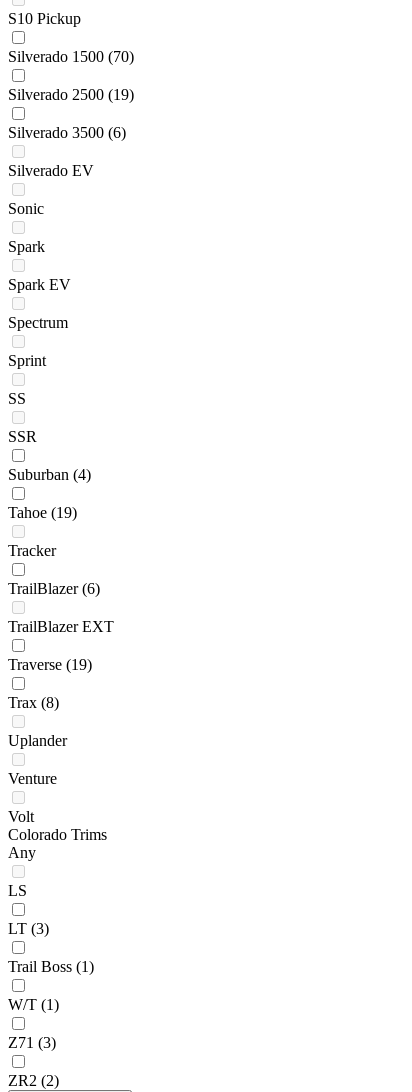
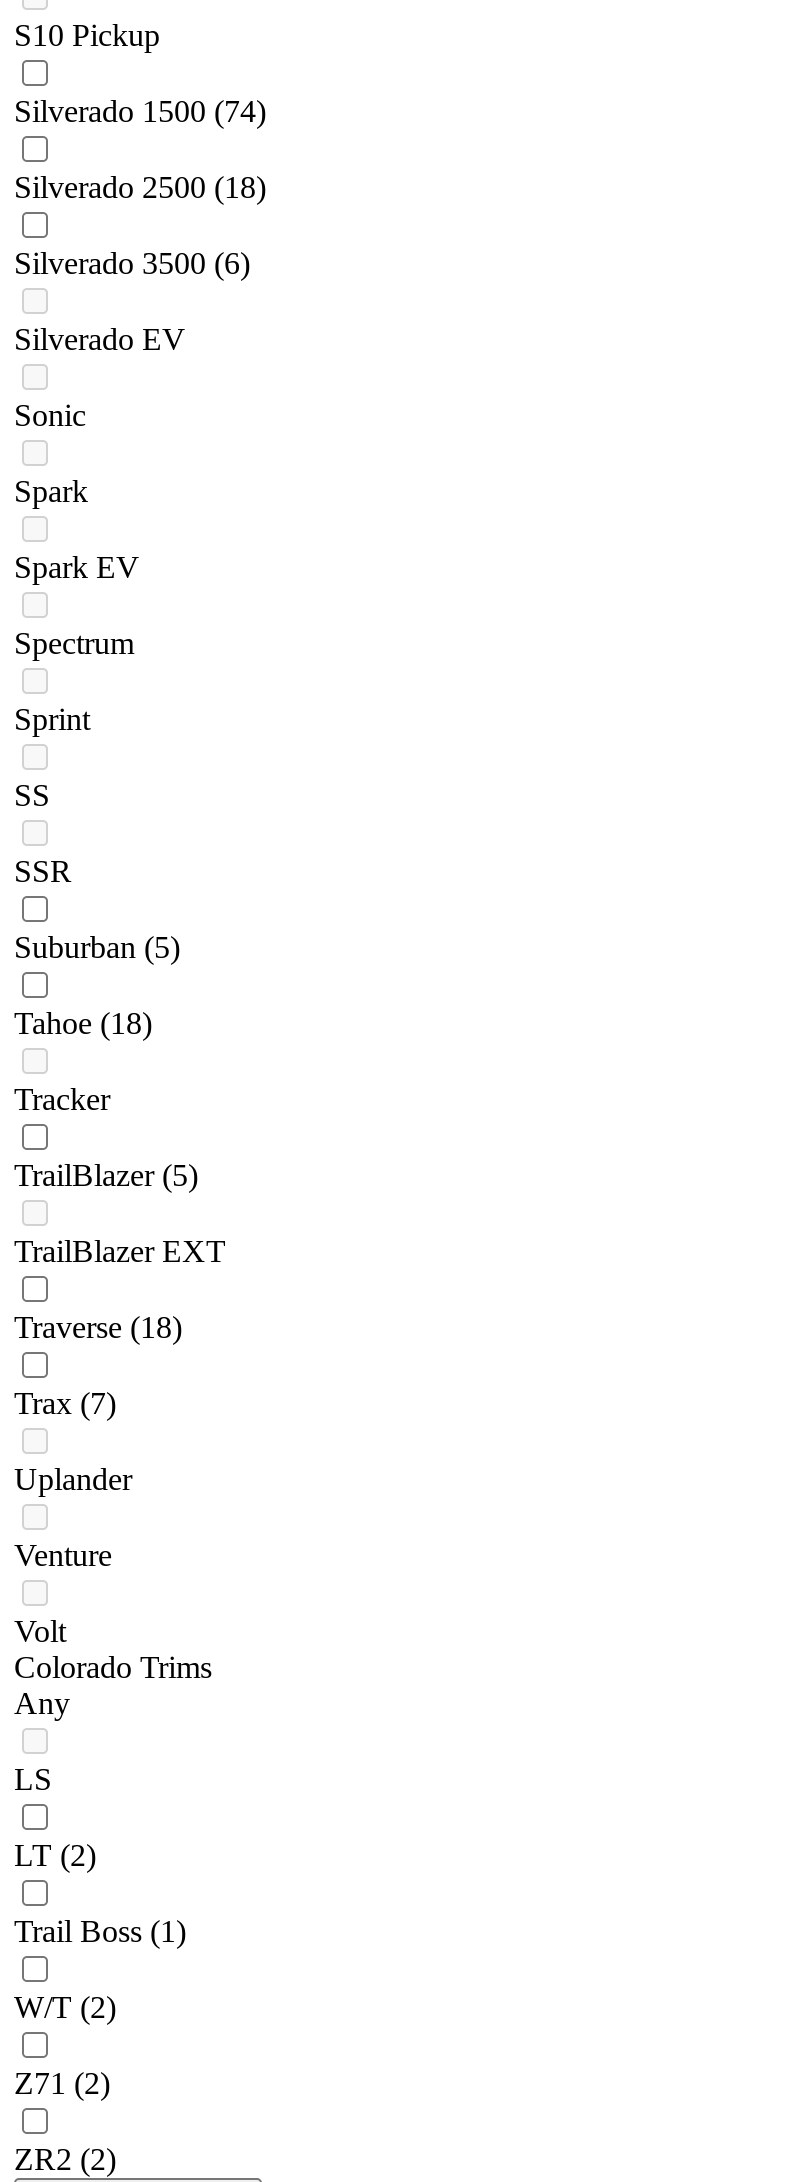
- Silverado 1500 (70)
+ Silverado 1500 (74)

- Silverado 2500 (19)
+ Silverado 2500 (18)

- Suburban (4)
+ Suburban (5)

- Tahoe (19)
+ Tahoe (18)

- TrailBlazer (6)
+ TrailBlazer (5)

- Traverse (19)
+ Traverse (18)

- Trax (8)
+ Trax (7)

- LT (3)
+ LT (2)

- W/T (1)
+ W/T (2)

- Z71 (3)
+ Z71 (2)
